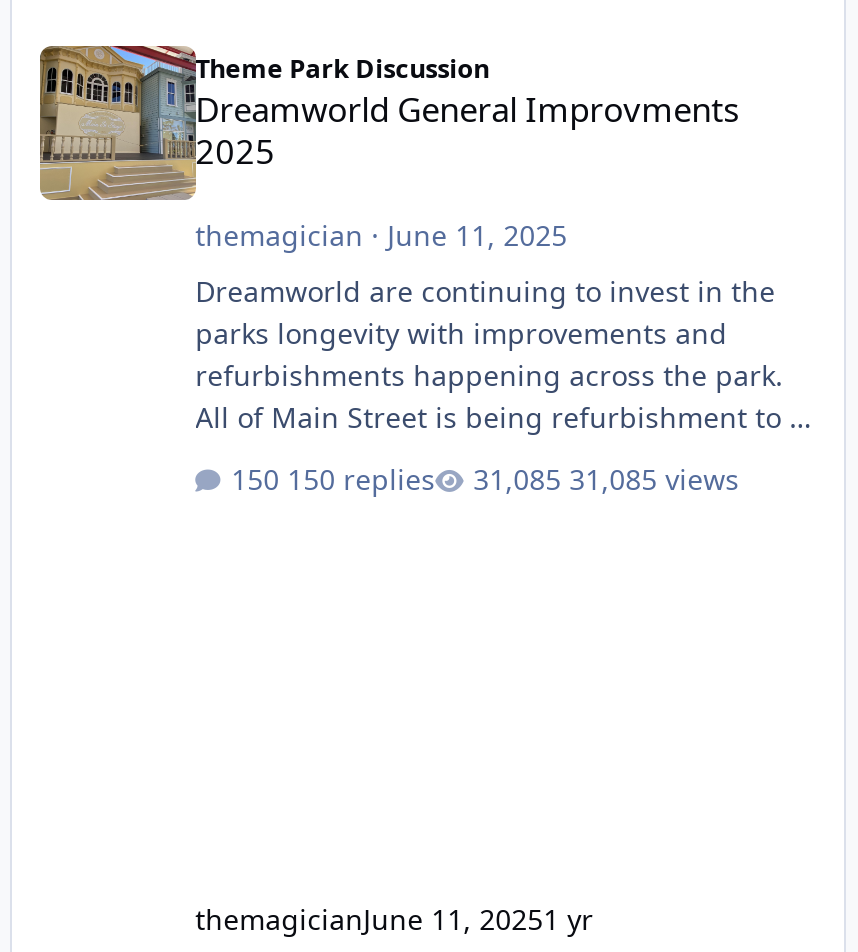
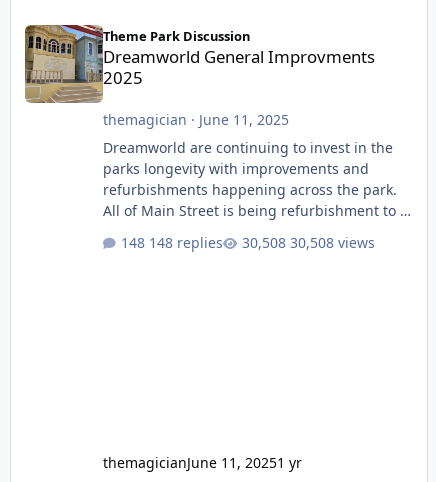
- 150 replies
+ 148 replies

- 31,085 views
+ 30,508 views
